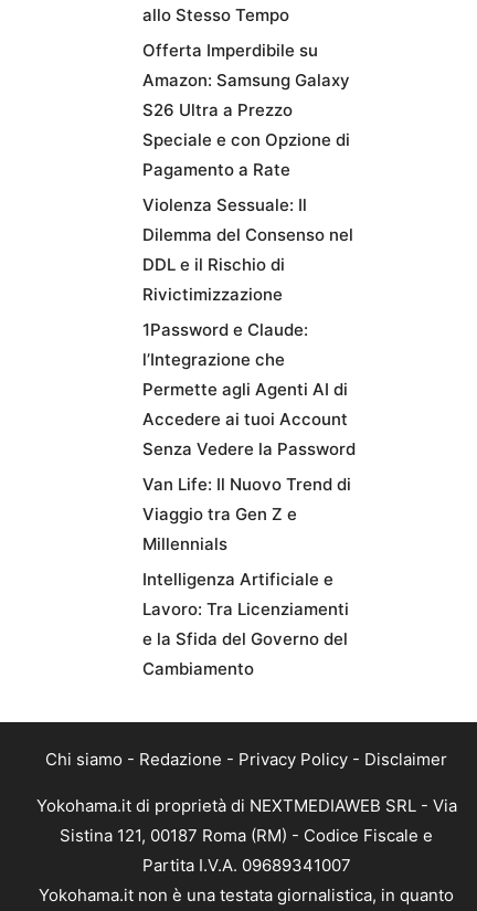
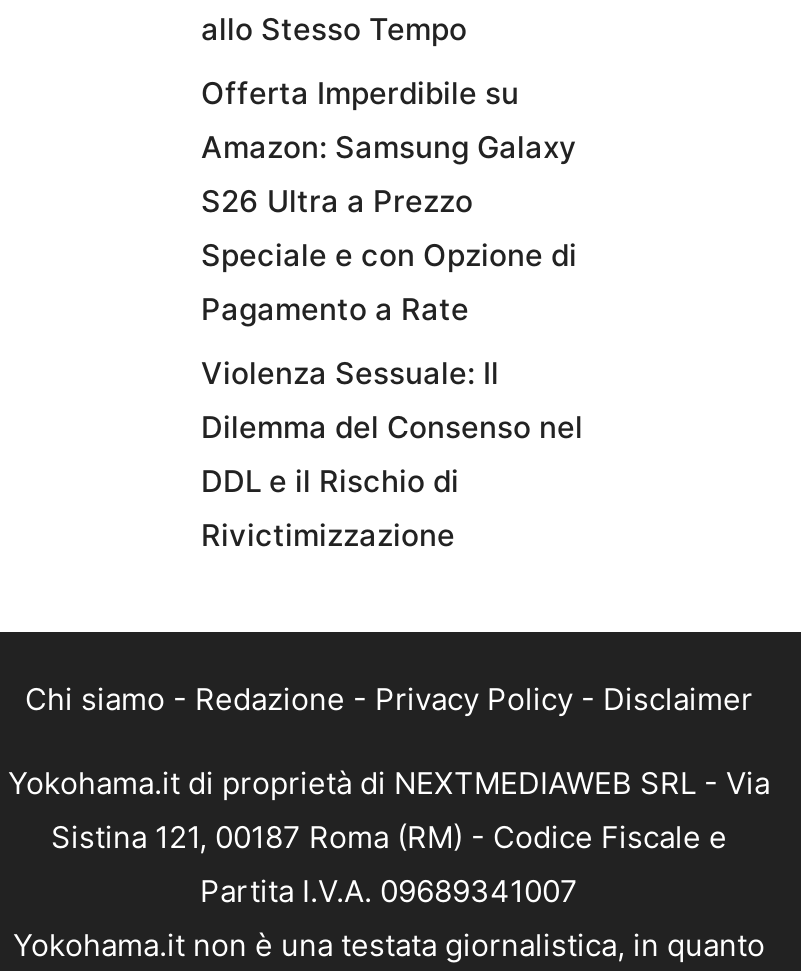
- 1Password e Claude:
- l’Integrazione che
- Permette agli Agenti AI di
- Accedere ai tuoi Account
- Senza Vedere la Password
- Van Life: Il Nuovo Trend di
- Viaggio tra Gen Z e
- Millennials
- Intelligenza Artificiale e
- Lavoro: Tra Licenziamenti
- e la Sfida del Governo del
- Cambiamento
